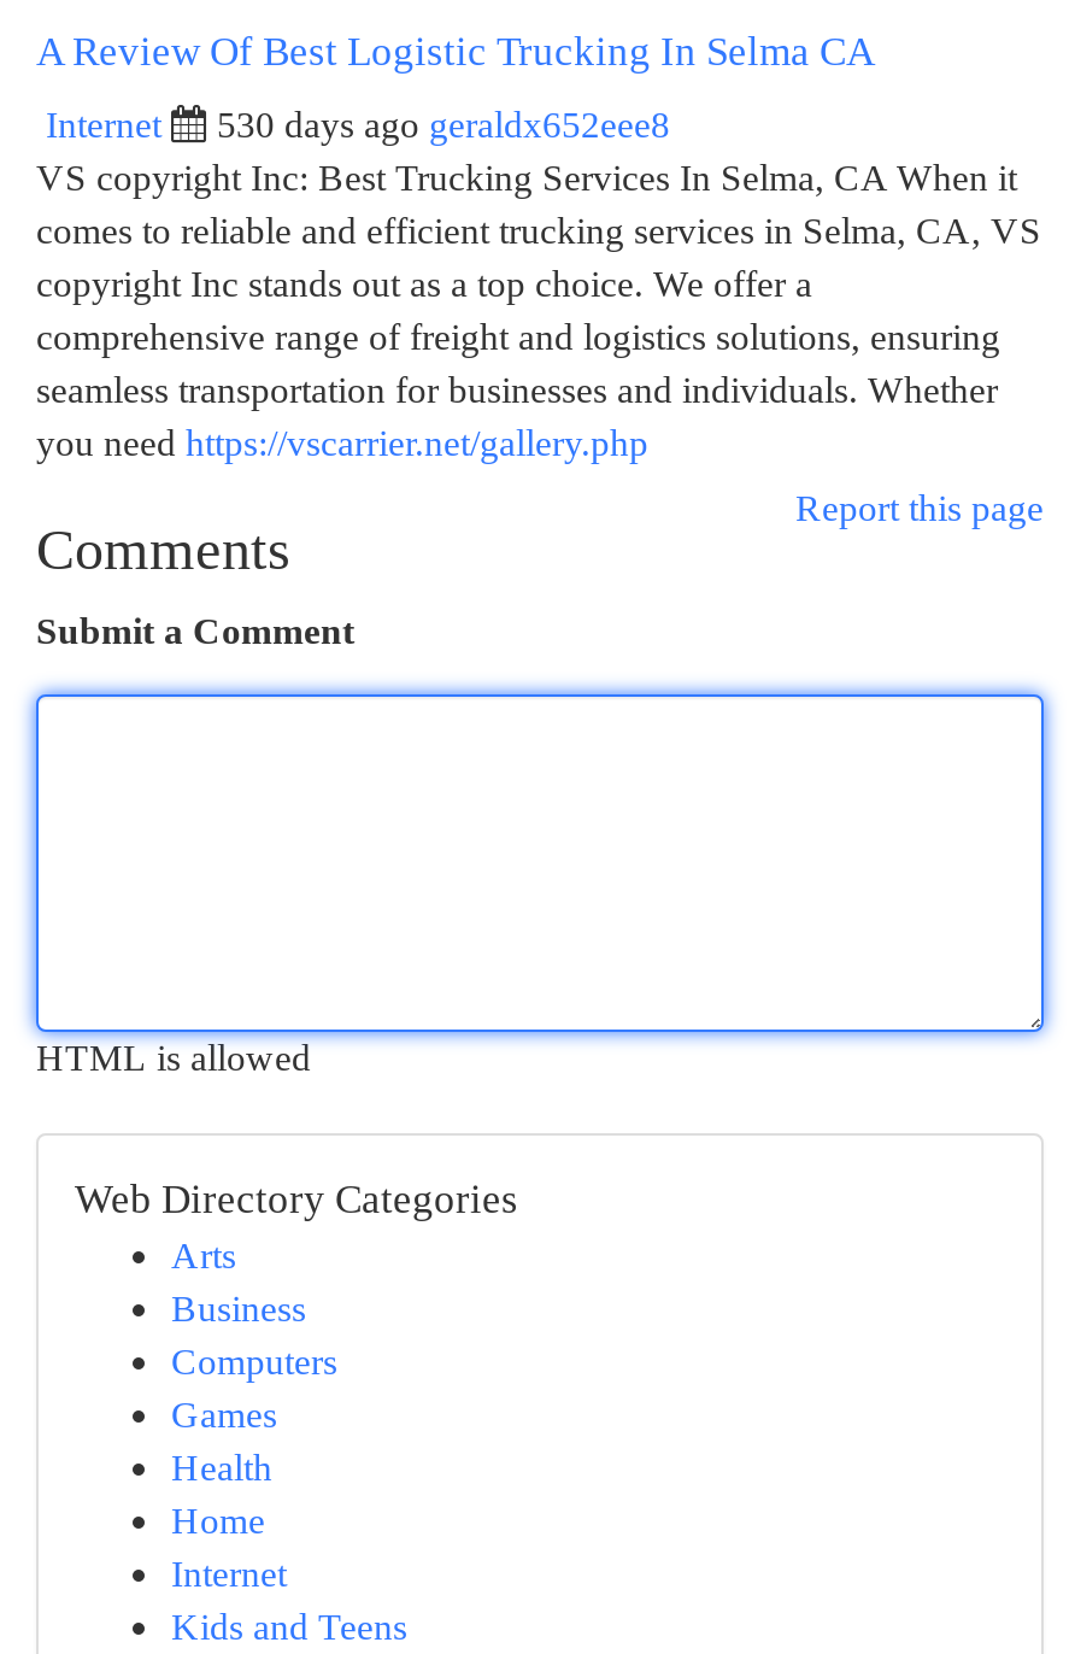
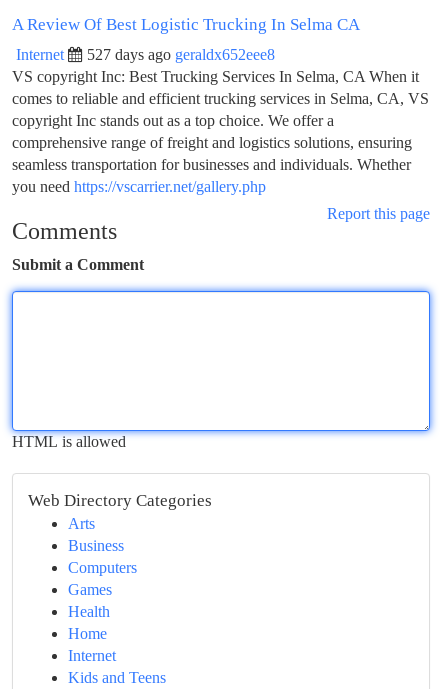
- 530 days ago geraldx652eee8
+ 527 days ago geraldx652eee8
